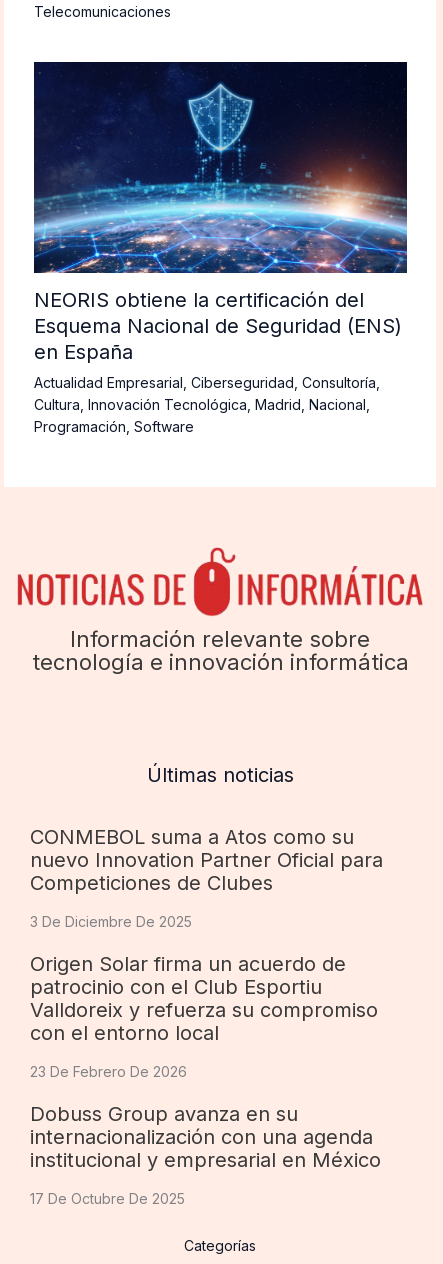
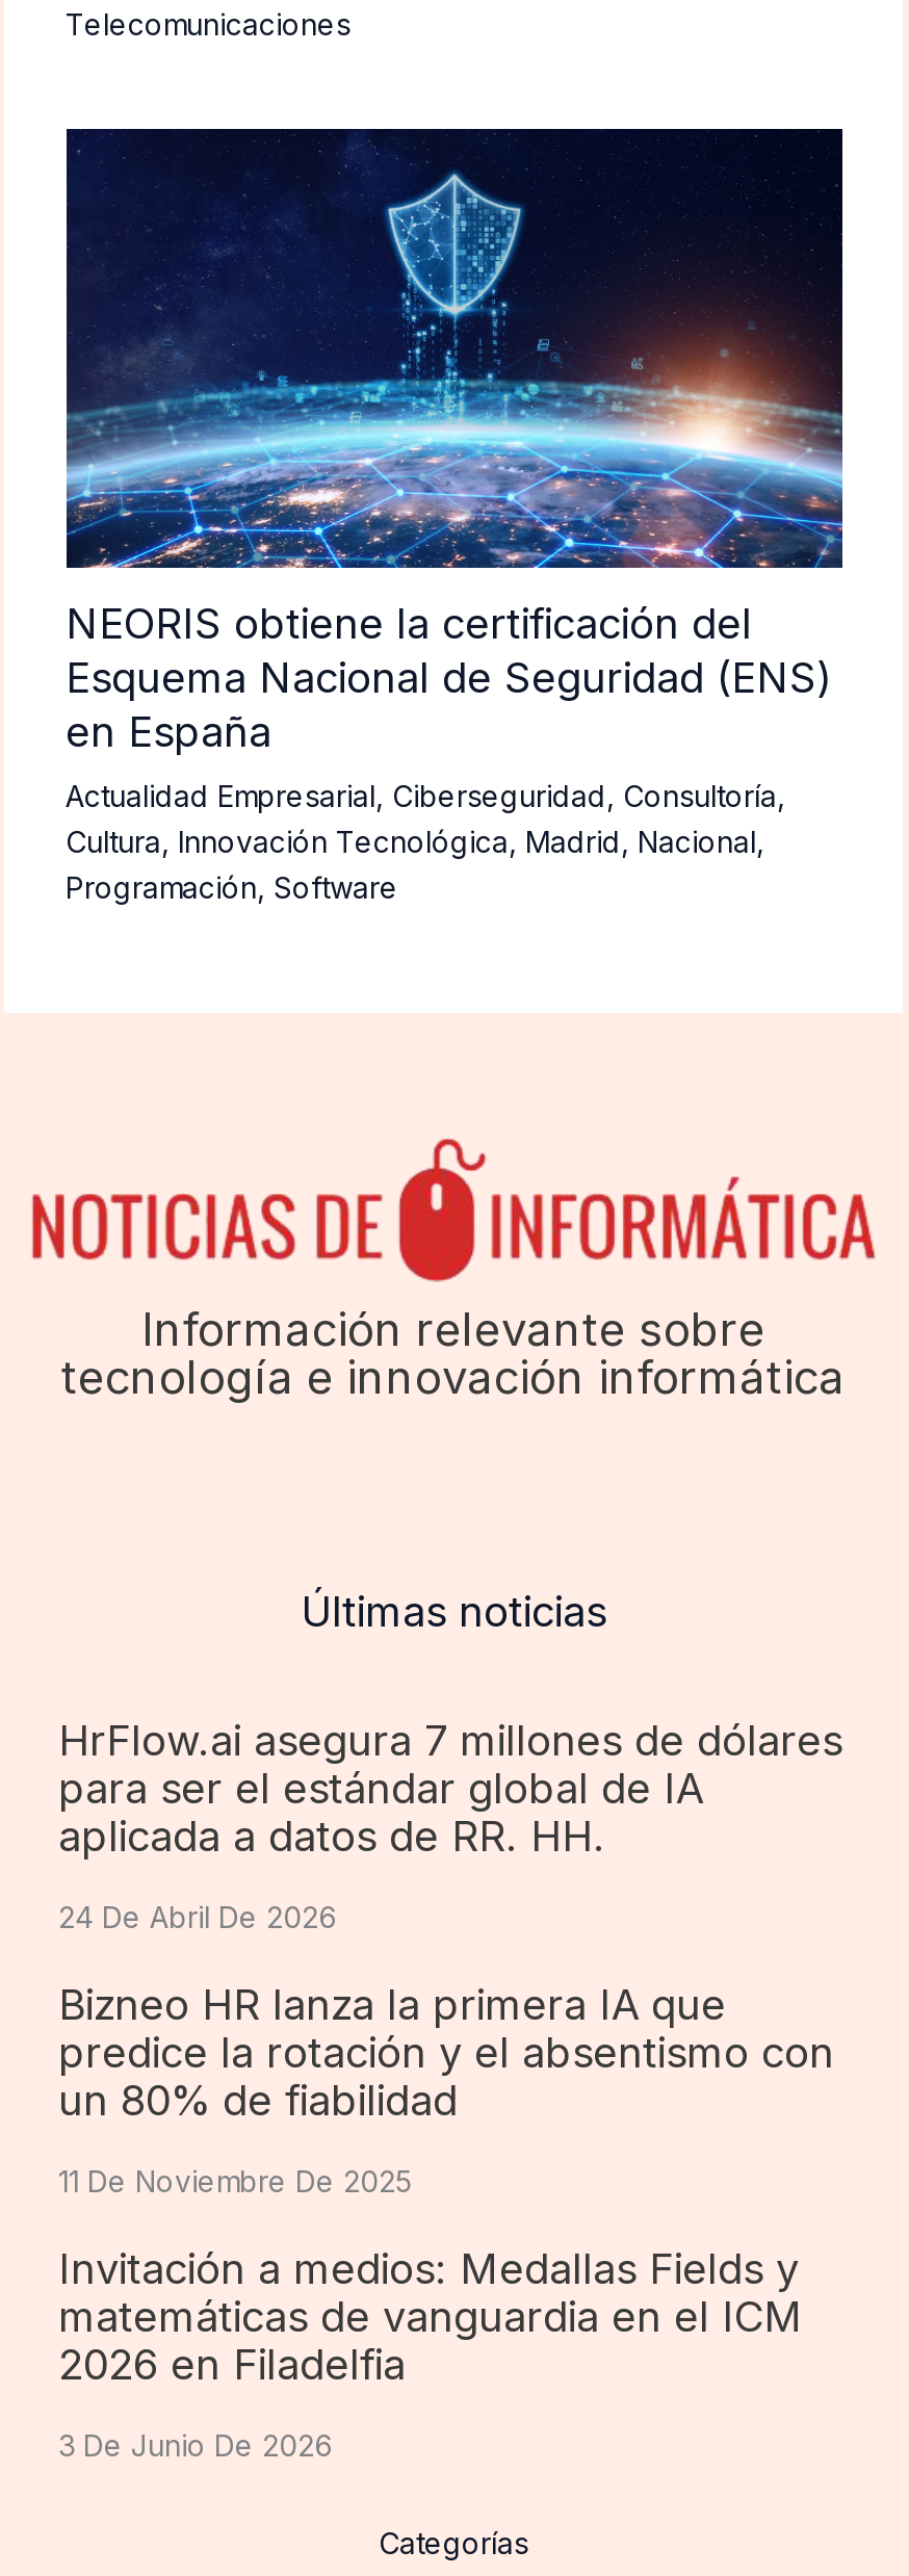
- CONMEBOL suma a Atos como su
- nuevo Innovation Partner Oficial para
- Competiciones de Clubes
+ HrFlow.ai asegura 7 millones de dólares
+ para ser el estándar global de IA
+ aplicada a datos de RR. HH.

- 3 De Diciembre De 2025
+ 24 De Abril De 2026

- Origen Solar firma un acuerdo de
- patrocinio con el Club Esportiu
- Valldoreix y refuerza su compromiso
- con el entorno local
+ Bizneo HR lanza la primera IA que
+ predice la rotación y el absentismo con
+ un 80% de fiabilidad

- 23 De Febrero De 2026
+ 11 De Noviembre De 2025

- Dobuss Group avanza en su
- internacionalización con una agenda
- institucional y empresarial en México
+ Invitación a medios: Medallas Fields y
+ matemáticas de vanguardia en el ICM
+ 2026 en Filadelfia

- 17 De Octubre De 2025
+ 3 De Junio De 2026
